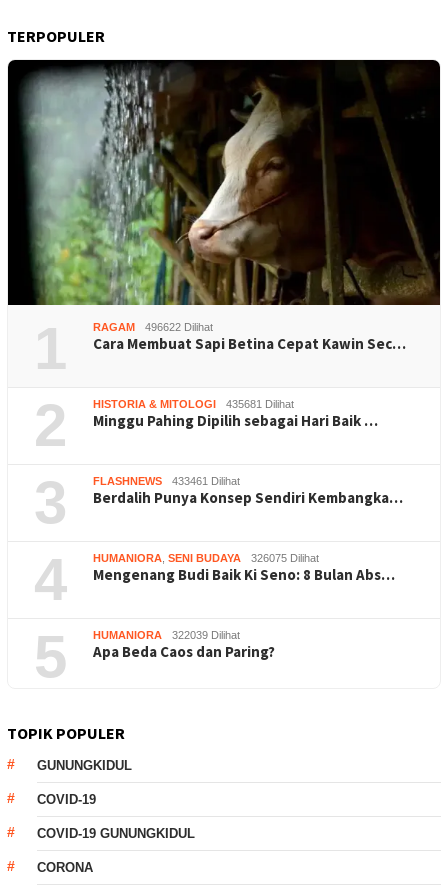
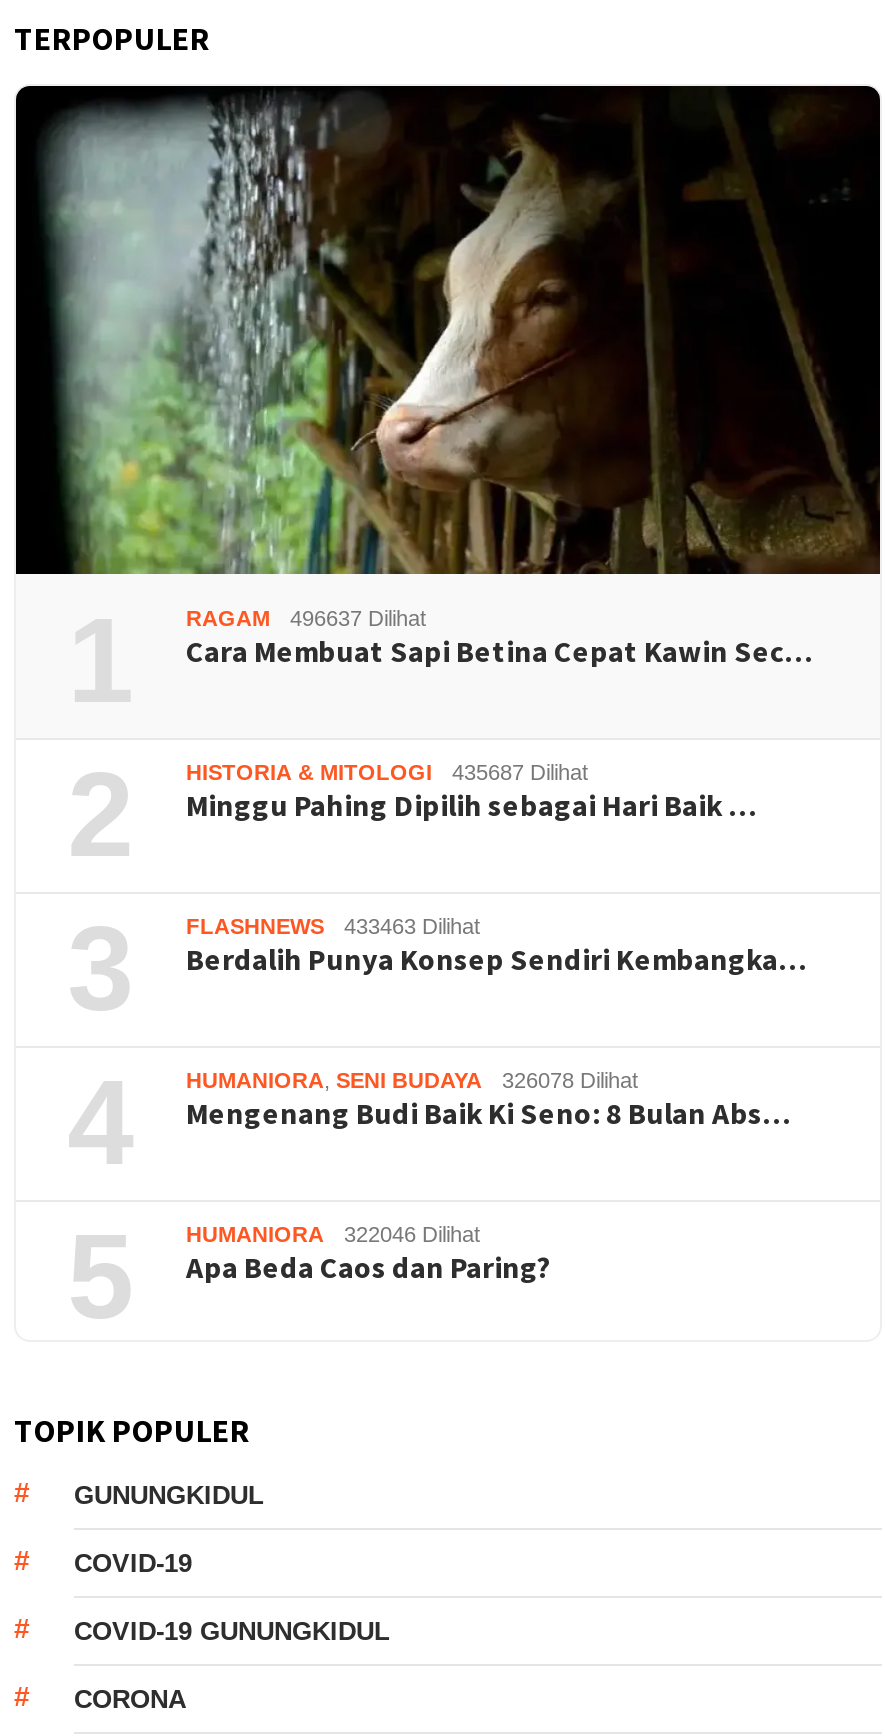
- RAGAM 496622 Dilihat
+ RAGAM 496637 Dilihat

- HISTORIA & MITOLOGI 435681 Dilihat
+ HISTORIA & MITOLOGI 435687 Dilihat

- FLASHNEWS 433461 Dilihat
+ FLASHNEWS 433463 Dilihat

- HUMANIORA, SENI BUDAYA 326075 Dilihat
+ HUMANIORA, SENI BUDAYA 326078 Dilihat

- HUMANIORA 322039 Dilihat
+ HUMANIORA 322046 Dilihat
